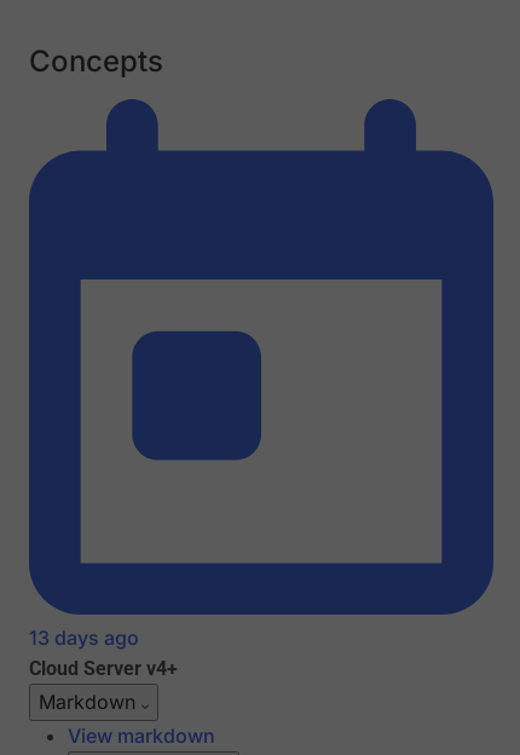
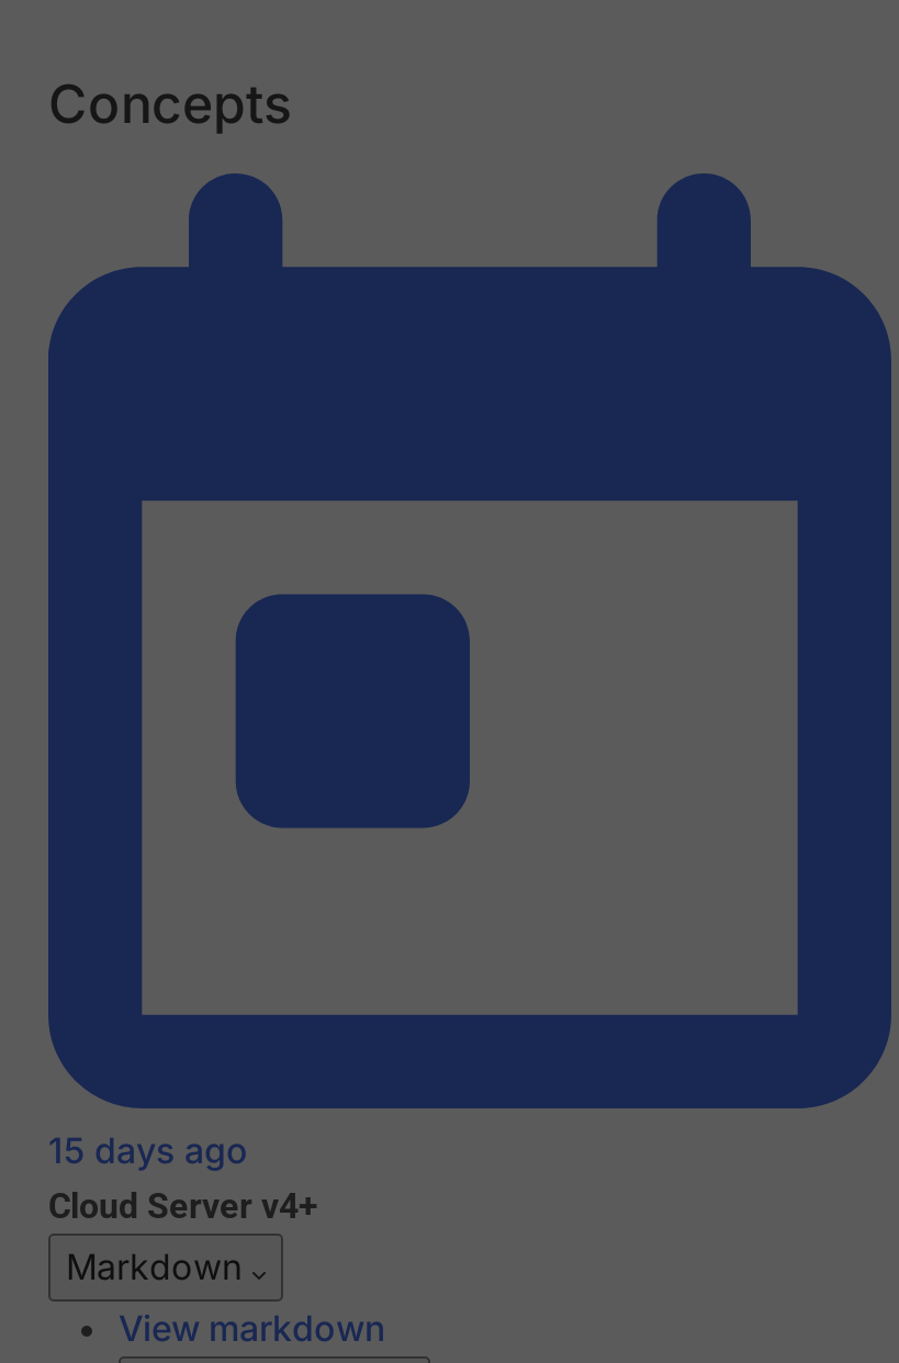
- 13 days ago
+ 15 days ago
